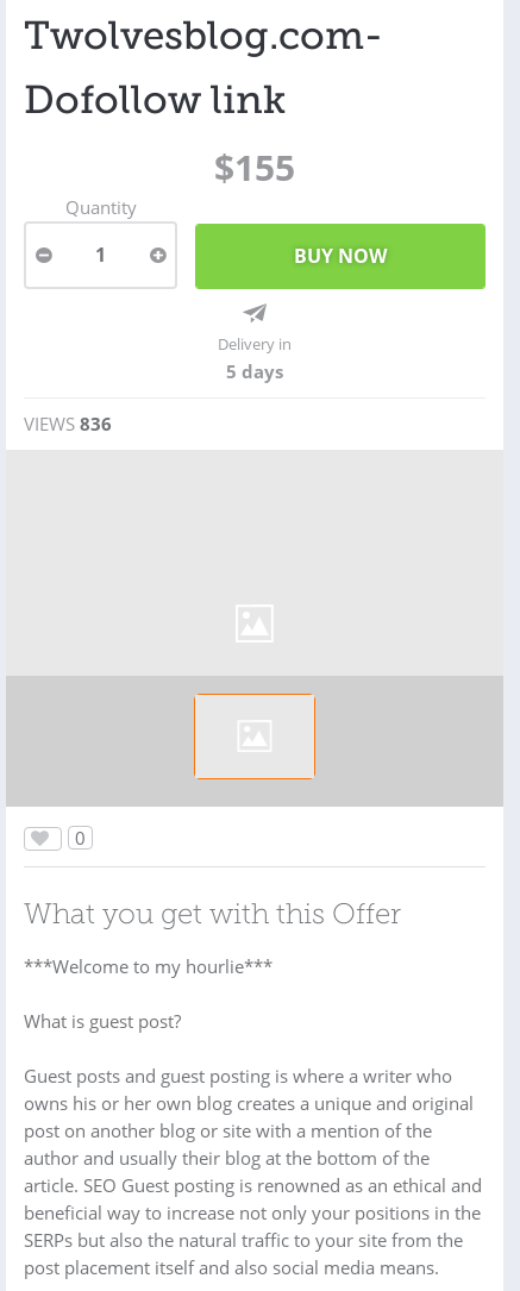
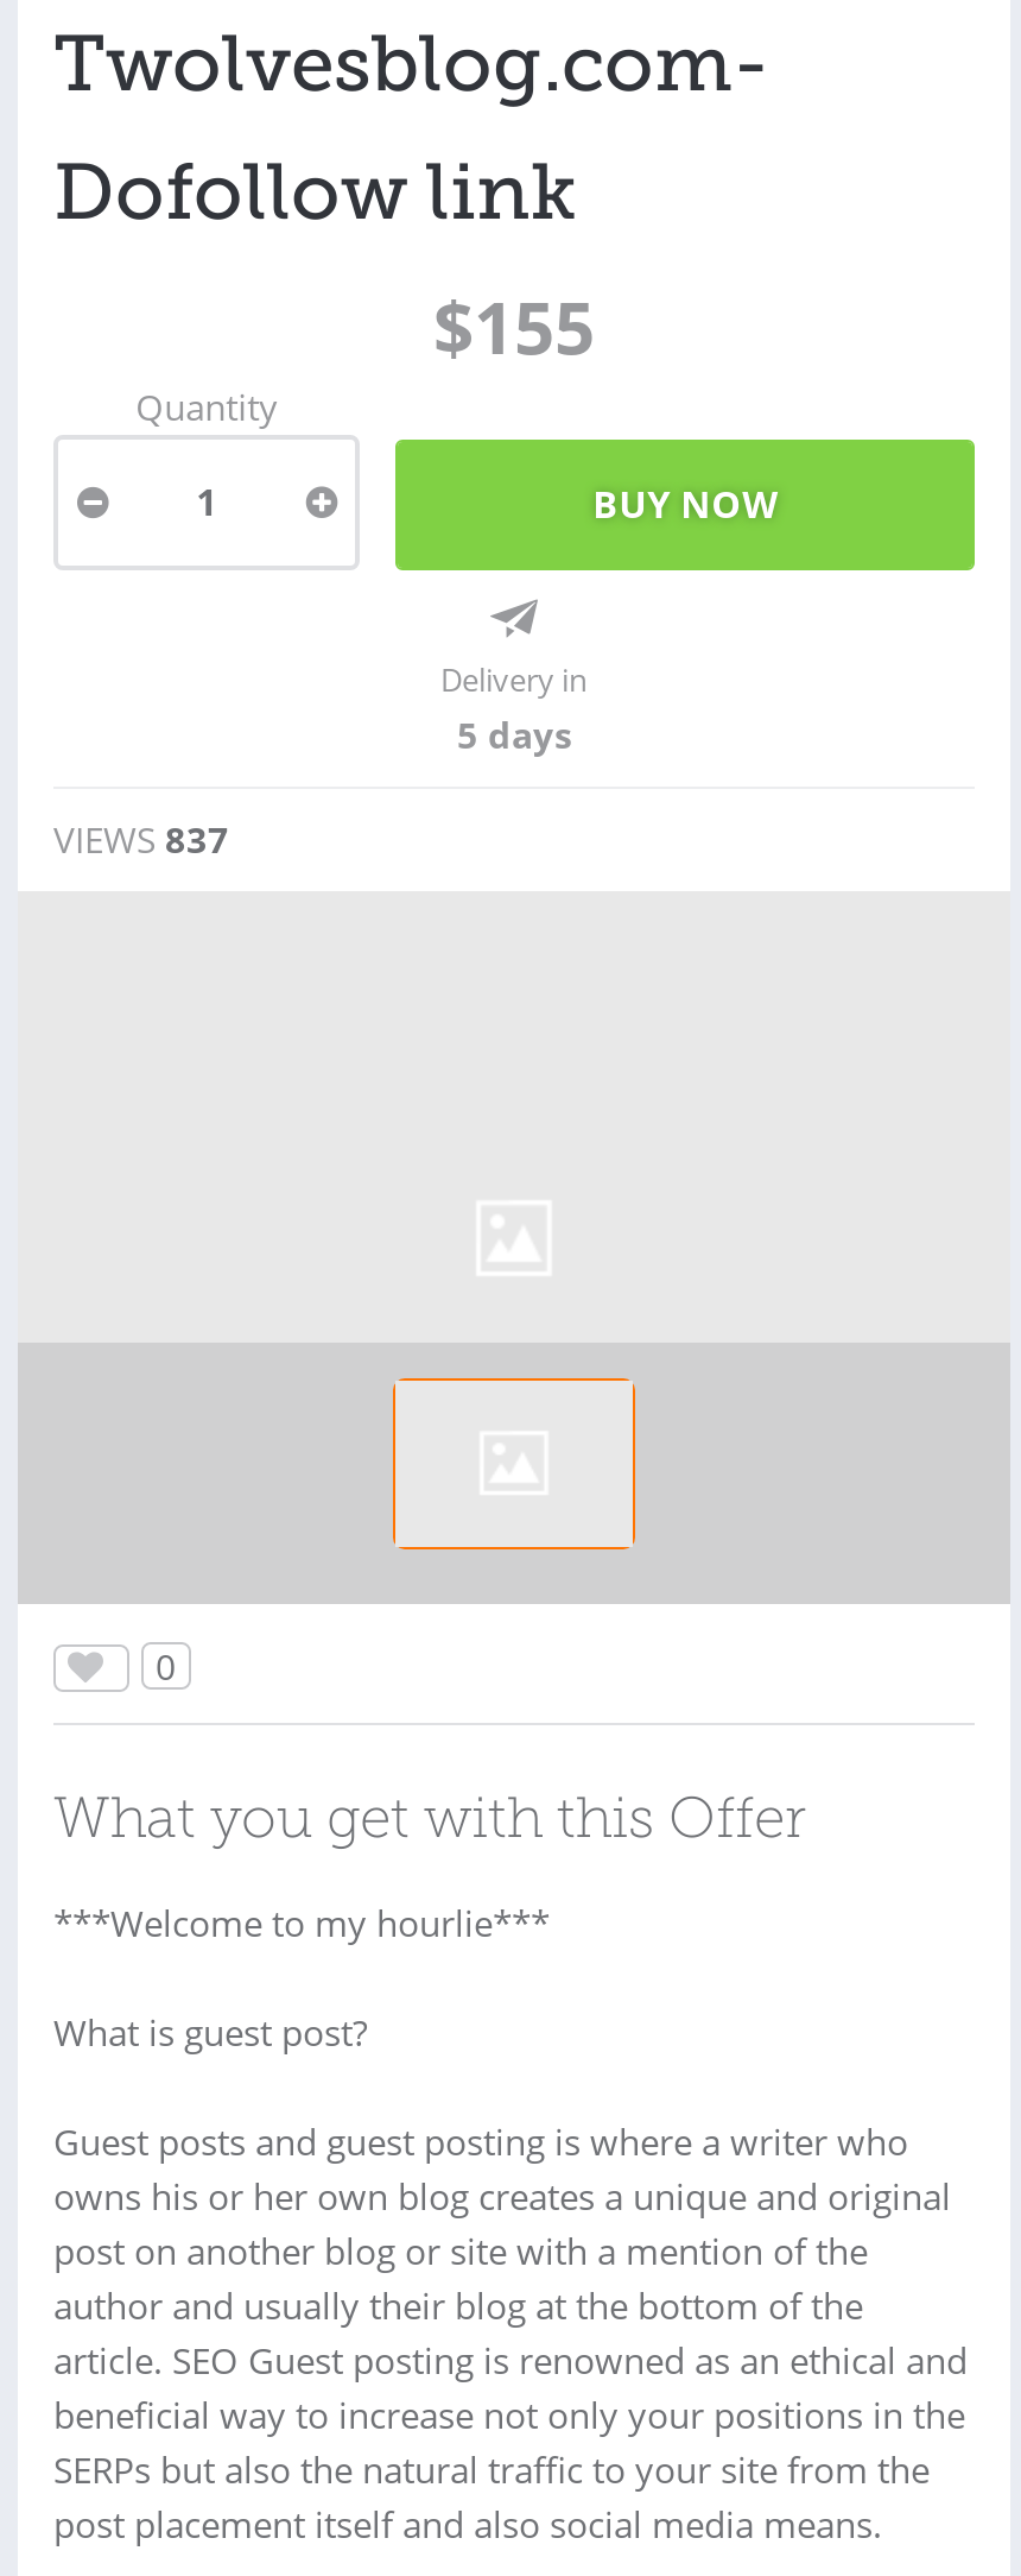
- VIEWS 836
+ VIEWS 837
